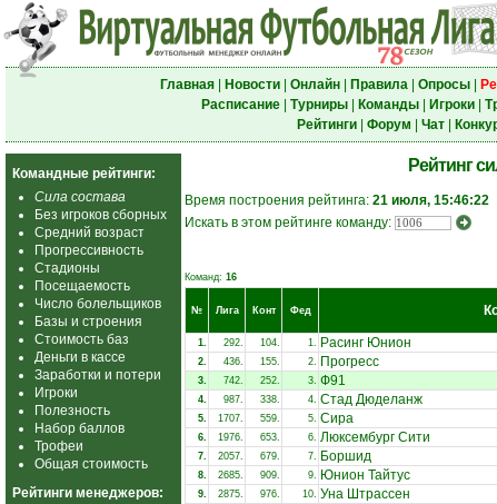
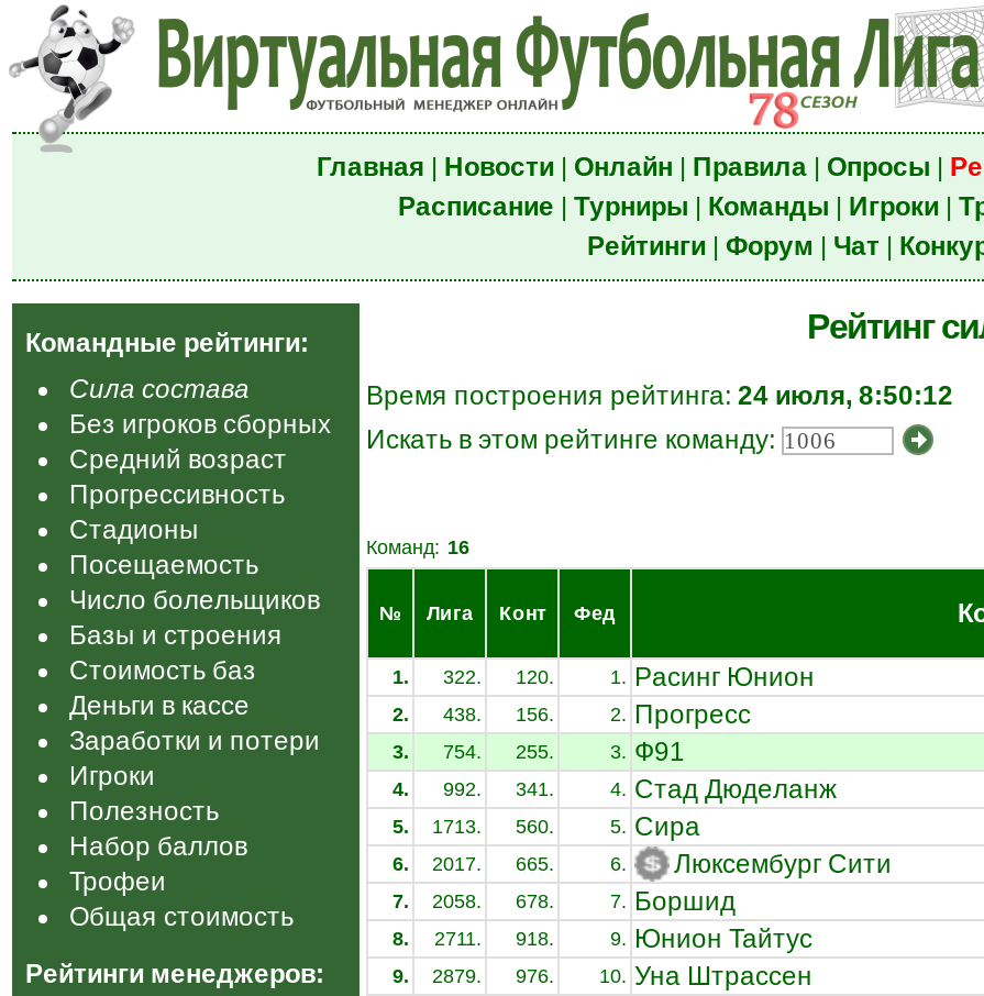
- Время построения рейтинга: 21 июля, 15:46:22
+ Время построения рейтинга: 24 июля, 8:50:12

- 292.
+ 322.

- 104.
+ 120.

- 436.
+ 438.

- 155.
+ 156.

- 742.
+ 754.

- 252.
+ 255.

- 987.
+ 992.

- 338.
+ 341.

- 1707.
+ 1713.

- 559.
+ 560.

- 1976.
- 653.
- 6. Люксембург Сити
+ 2017.
+ 665.
+ 6.
+ Люксембург Сити

- 2057.
+ 2058.

- 679.
+ 678.

- 2685.
+ 2711.

- 909.
+ 918.

- 9. 2875. 976. 10. Уна Штрассен
+ 9. 2879. 976. 10. Уна Штрассен
